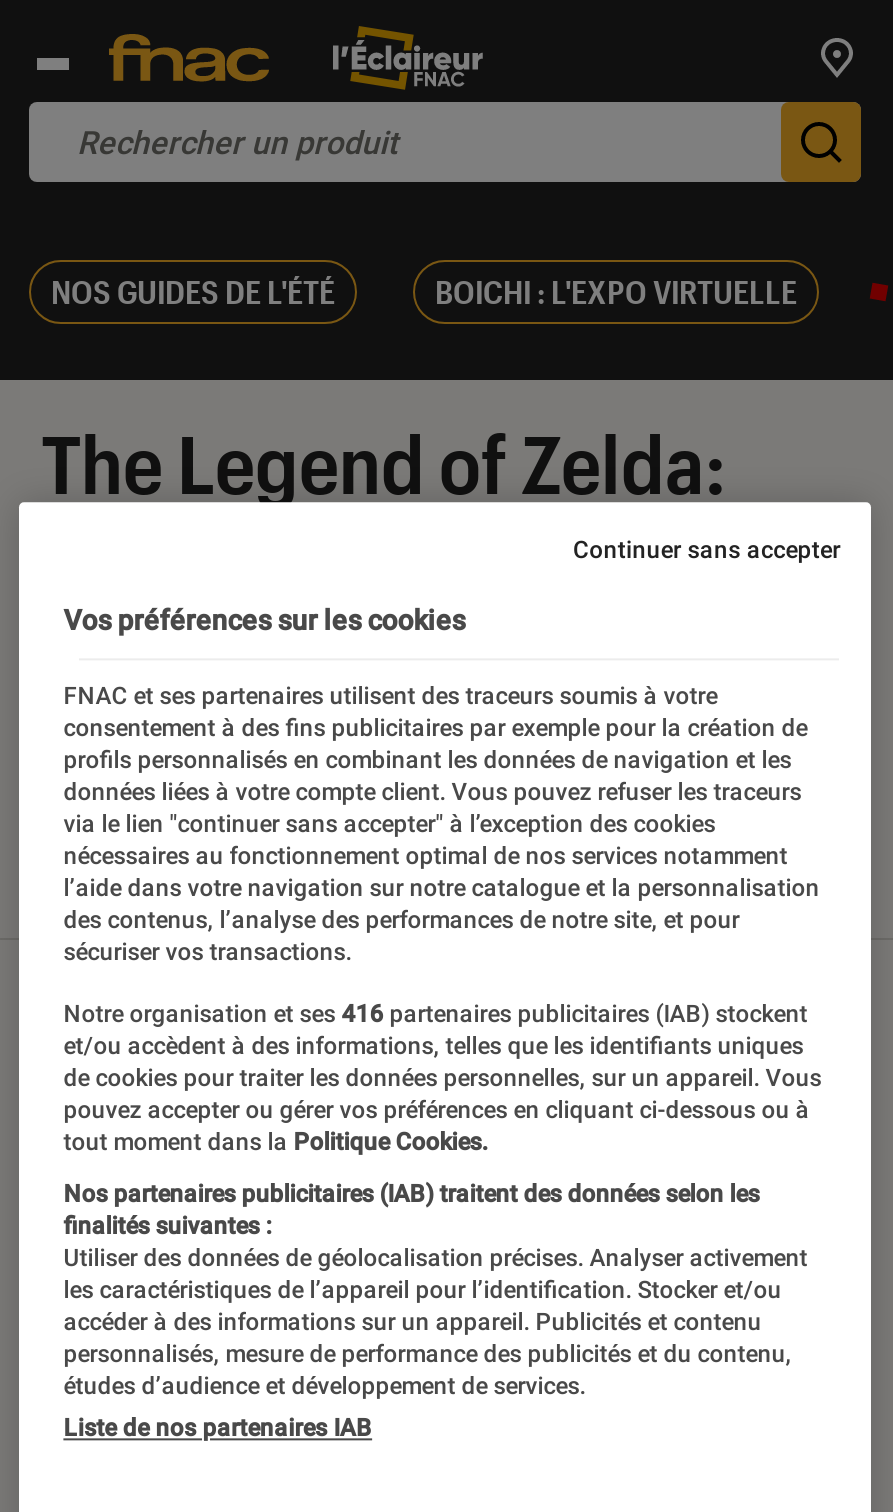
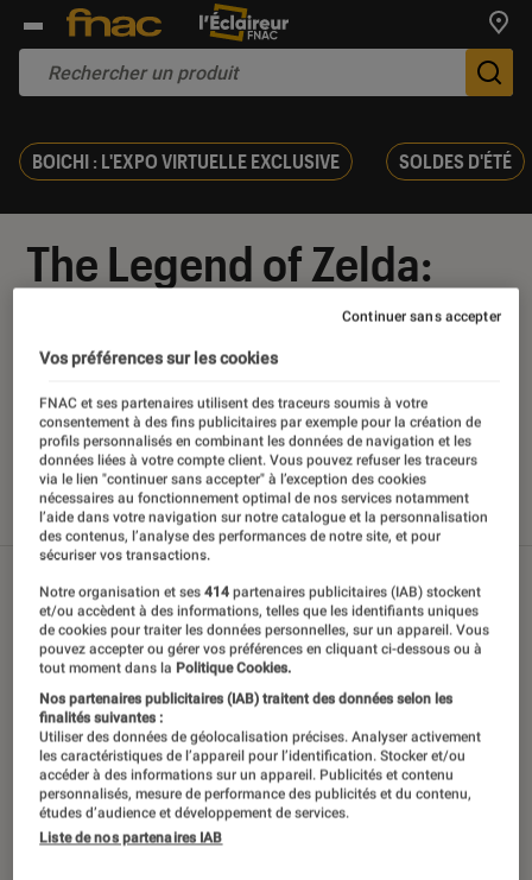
- NOS GUIDES DE L'ÉTÉ
- BOICHI : L'EXPO VIRTUELLE
+ BOICHI : L'EXPO VIRTUELLE EXCLUSIVE
+ SOLDES D'ÉTÉ

- Notre organisation et ses 416 partenaires publicitaires (IAB) stockent
+ Notre organisation et ses 414 partenaires publicitaires (IAB) stockent
